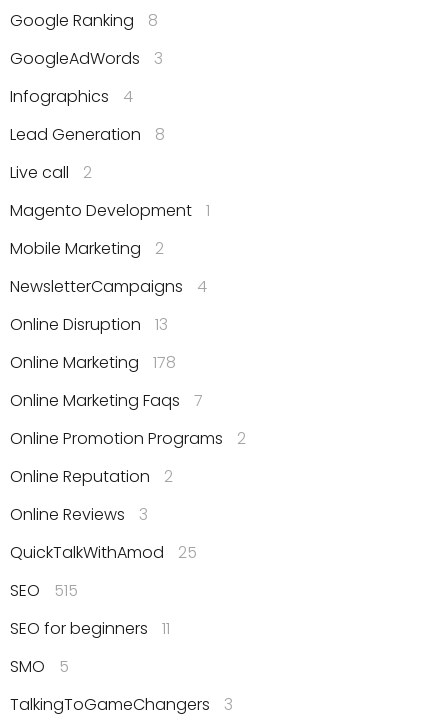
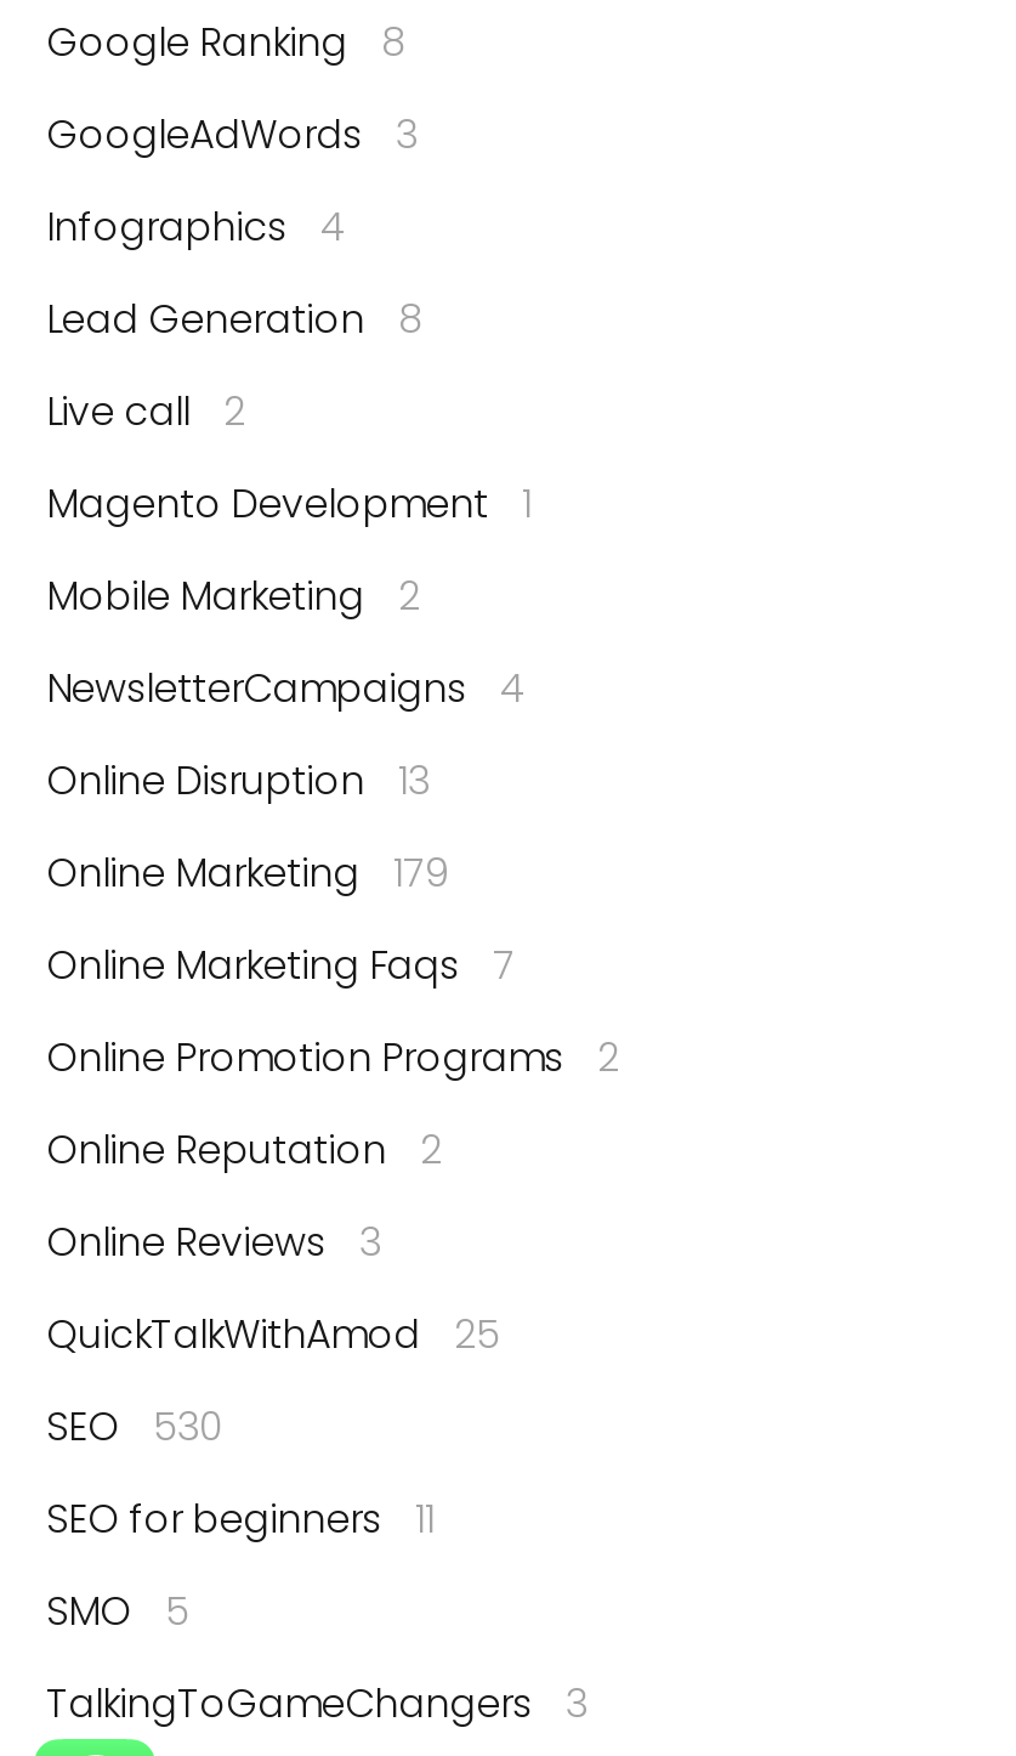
- Online Marketing 178
+ Online Marketing 179

- SEO 515
+ SEO 530
